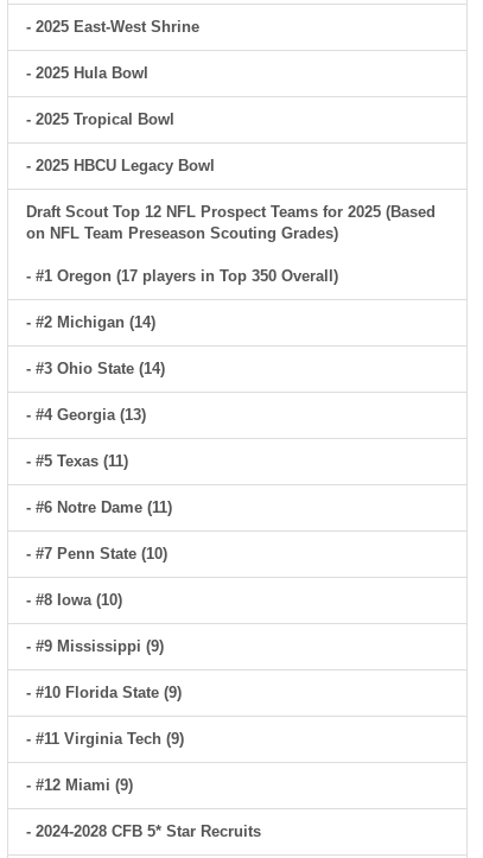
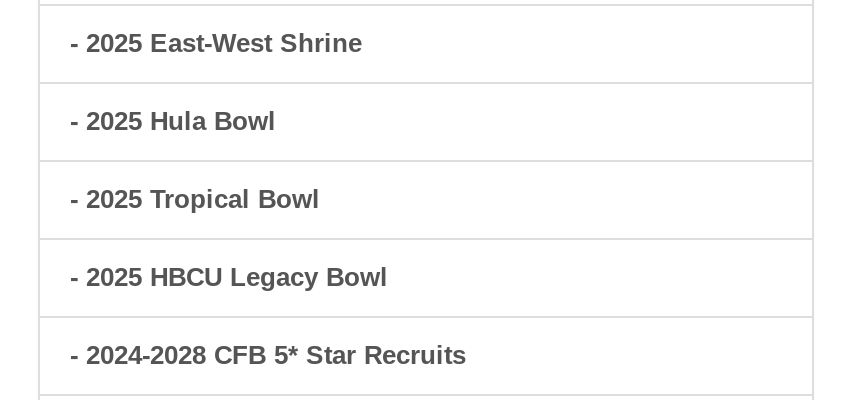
- Draft Scout Top 12 NFL Prospect Teams for 2025 (Based
- on NFL Team Preseason Scouting Grades)
- - #1 Oregon (17 players in Top 350 Overall)
- - #2 Michigan (14)
- - #3 Ohio State (14)
- - #4 Georgia (13)
- - #5 Texas (11)
- - #6 Notre Dame (11)
- - #7 Penn State (10)
- - #8 Iowa (10)
- - #9 Mississippi (9)
- - #10 Florida State (9)
- - #11 Virginia Tech (9)
- - #12 Miami (9)
